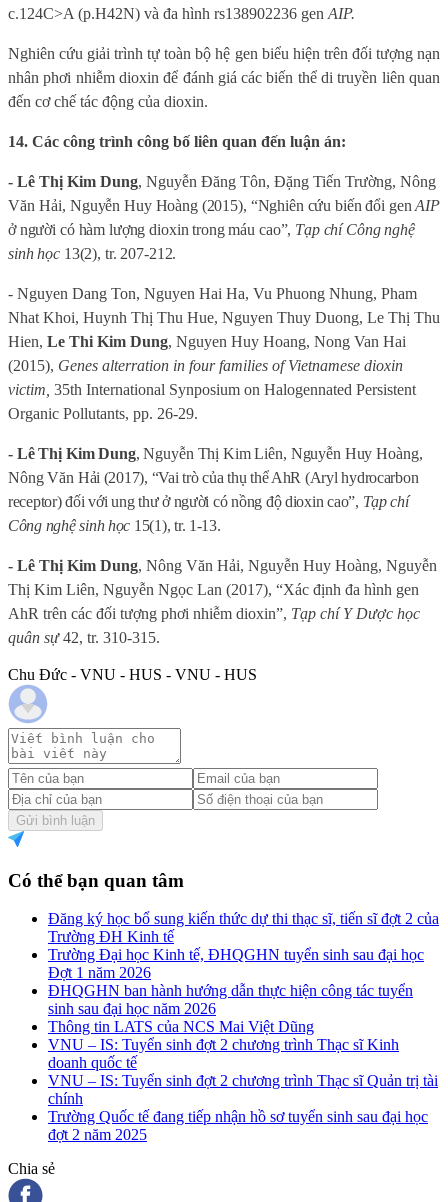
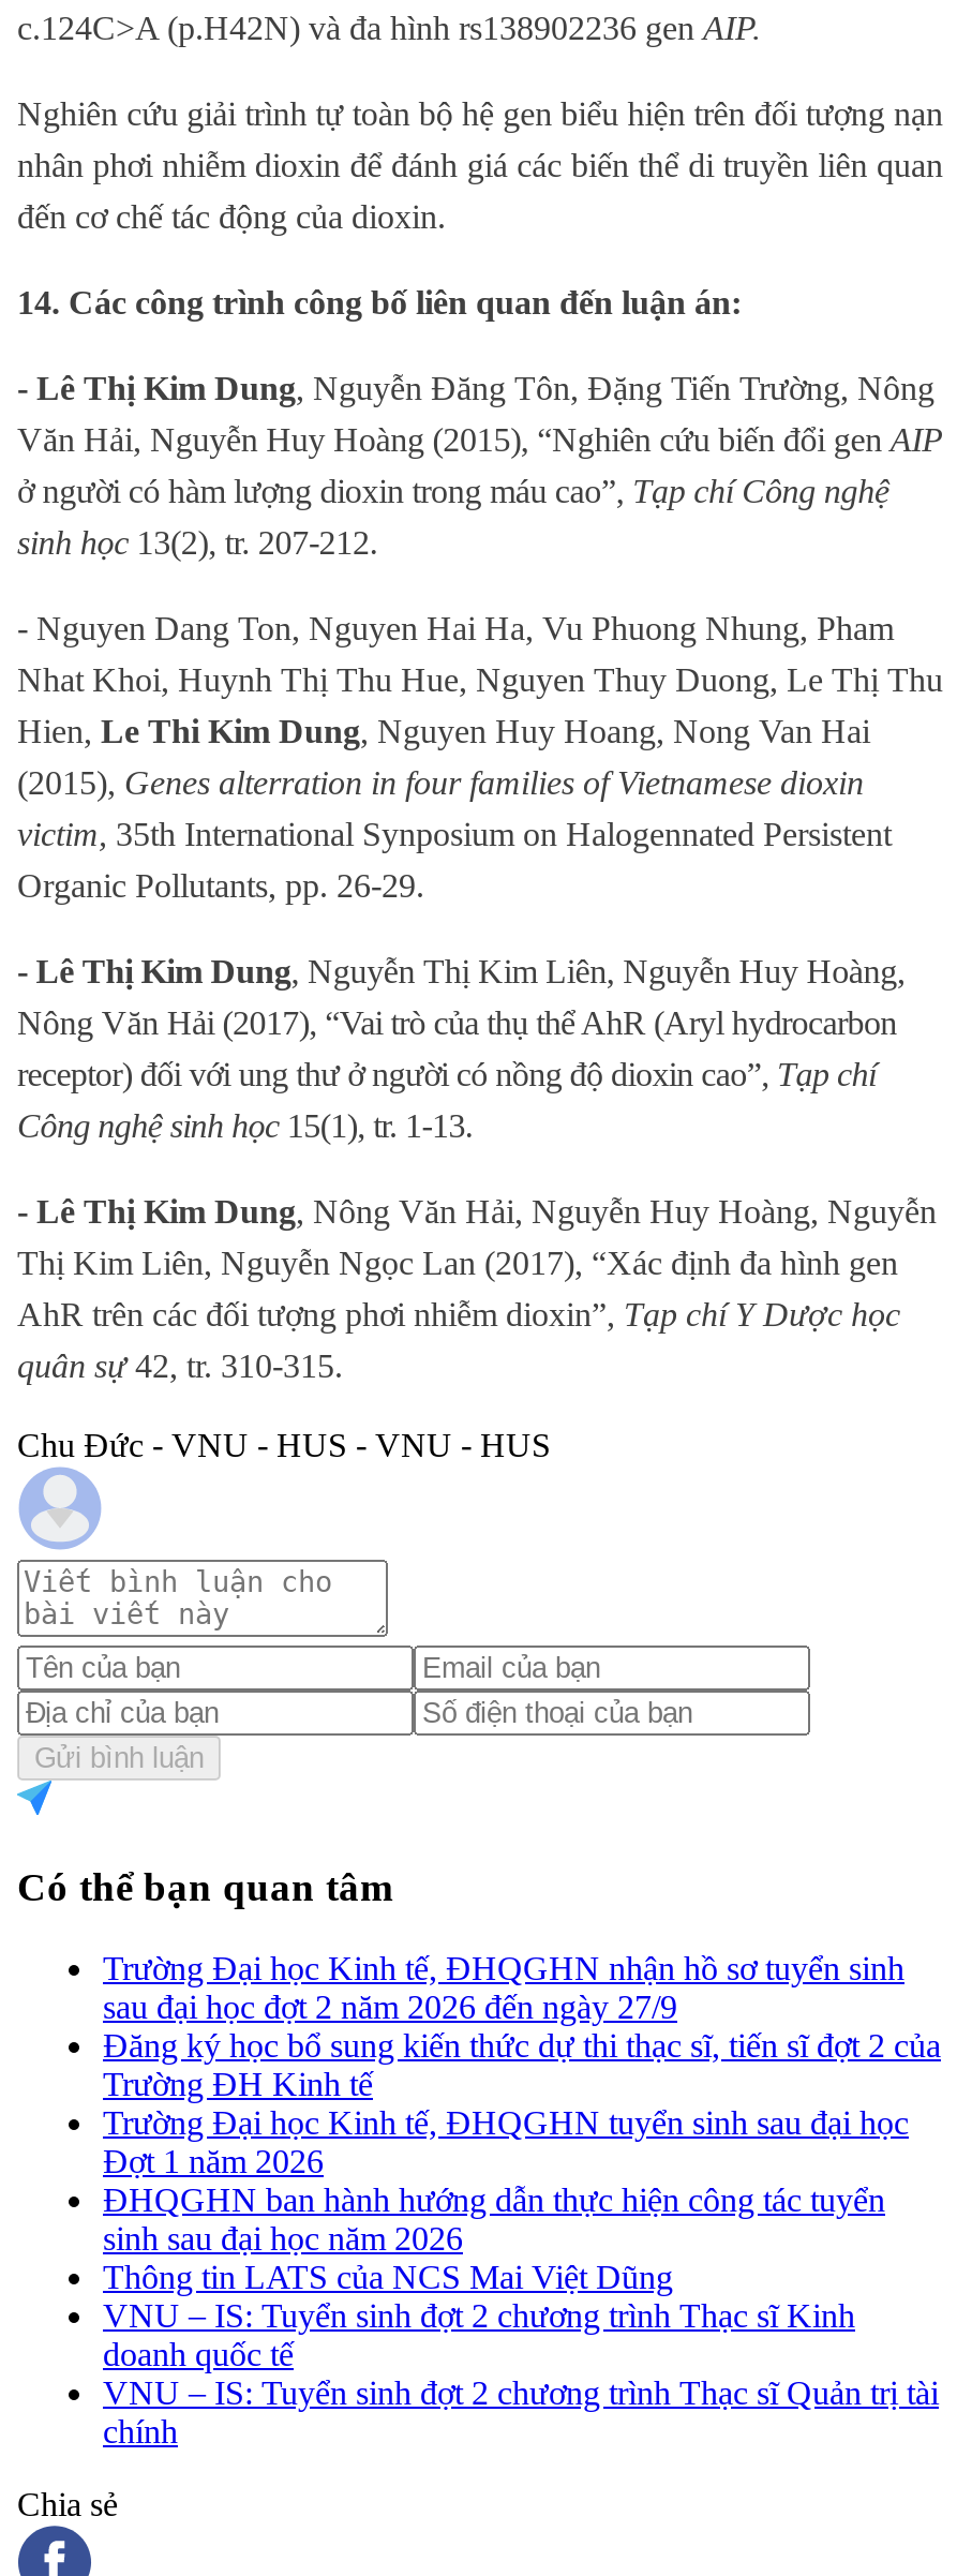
+ Trường Đại học Kinh tế, ĐHQGHN nhận hồ sơ tuyển sinh
+ sau đại học đợt 2 năm 2026 đến ngày 27/9

moved down: Đăng ký học bổ sung kiến thức dự thi thạc sĩ, tiến sĩ đợt 2 của | Trường ĐH Kinh tế | Trường Đại học Kinh tế, ĐHQGHN tuyển sinh sau đại học | ... | VNU – IS: Tuyển sinh đợt 2 chương trình Thạc sĩ Quản trị tài | chính

- Trường Quốc tế đang tiếp nhận hồ sơ tuyển sinh sau đại học
- đợt 2 năm 2025
